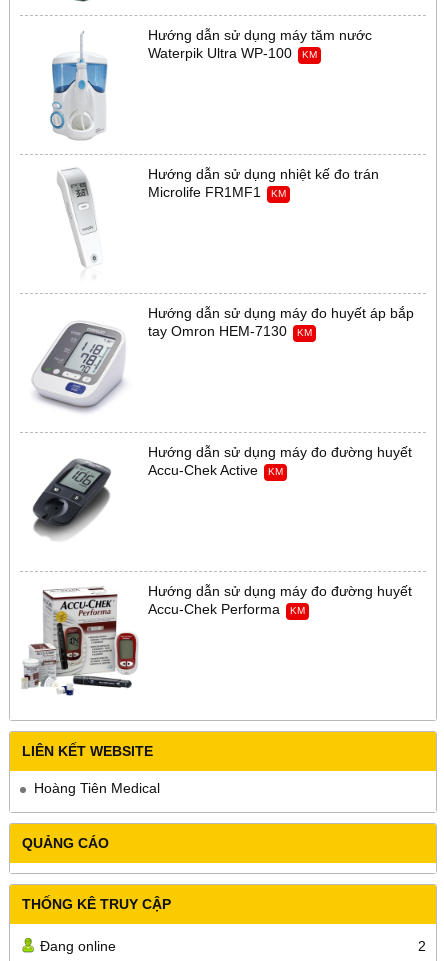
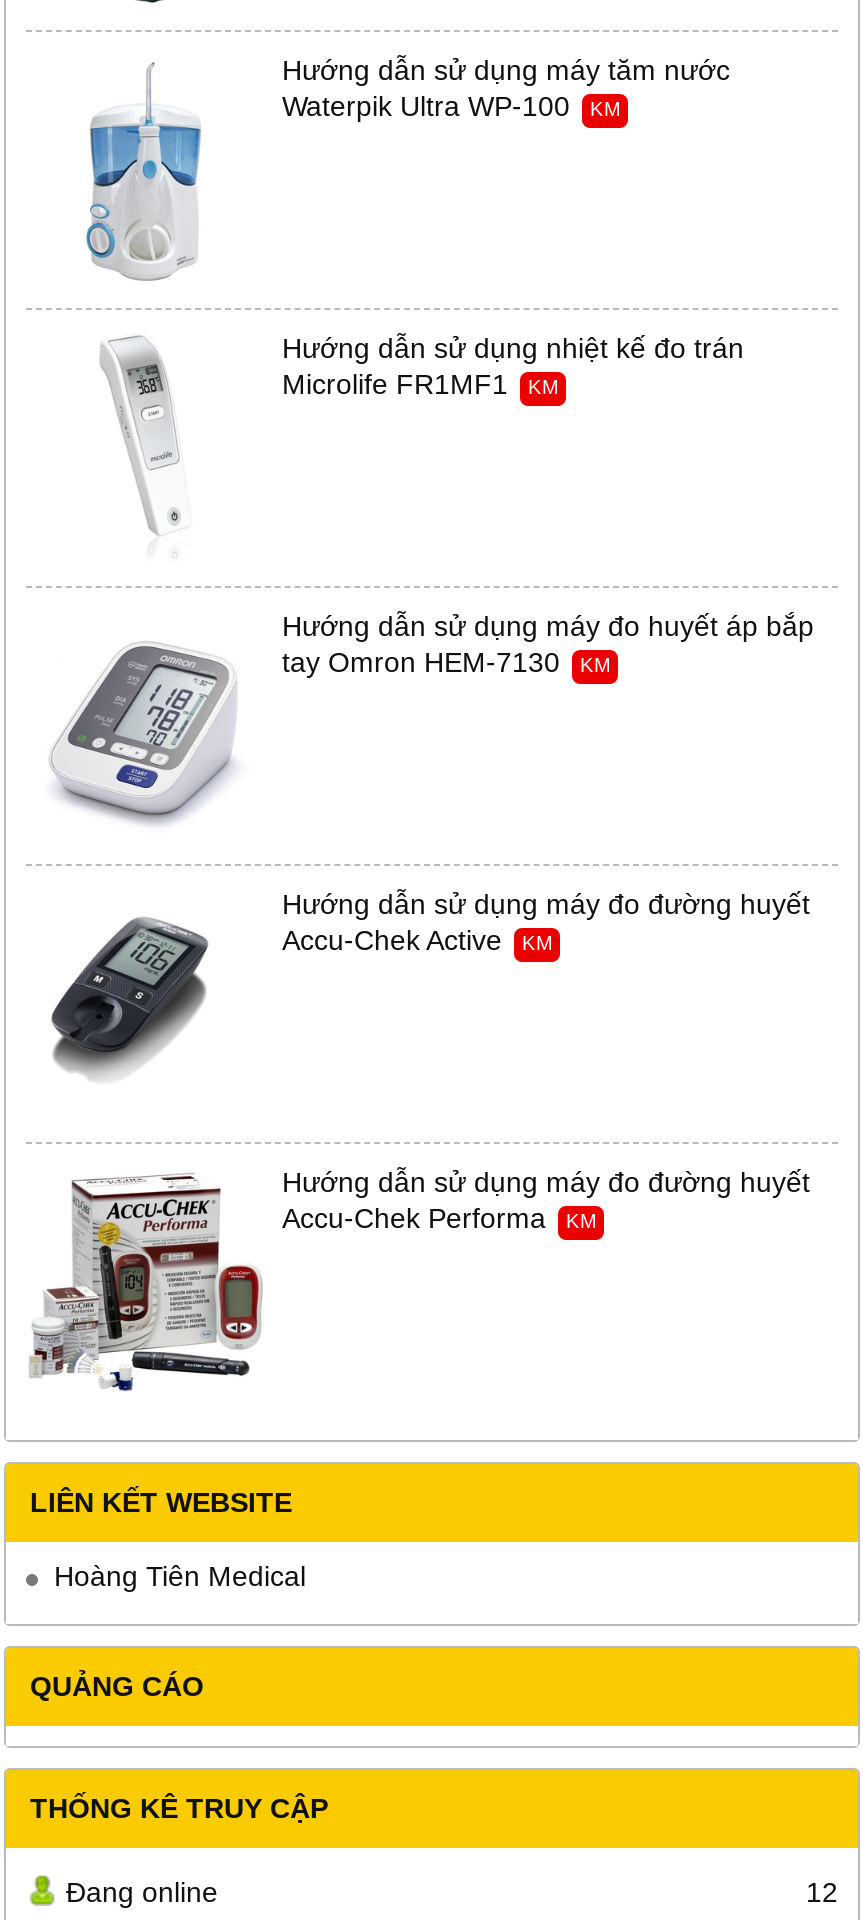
- 2
+ 12
